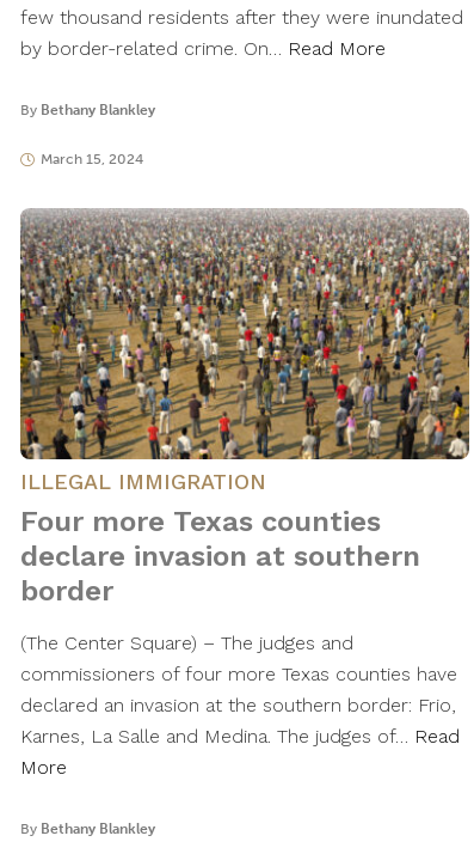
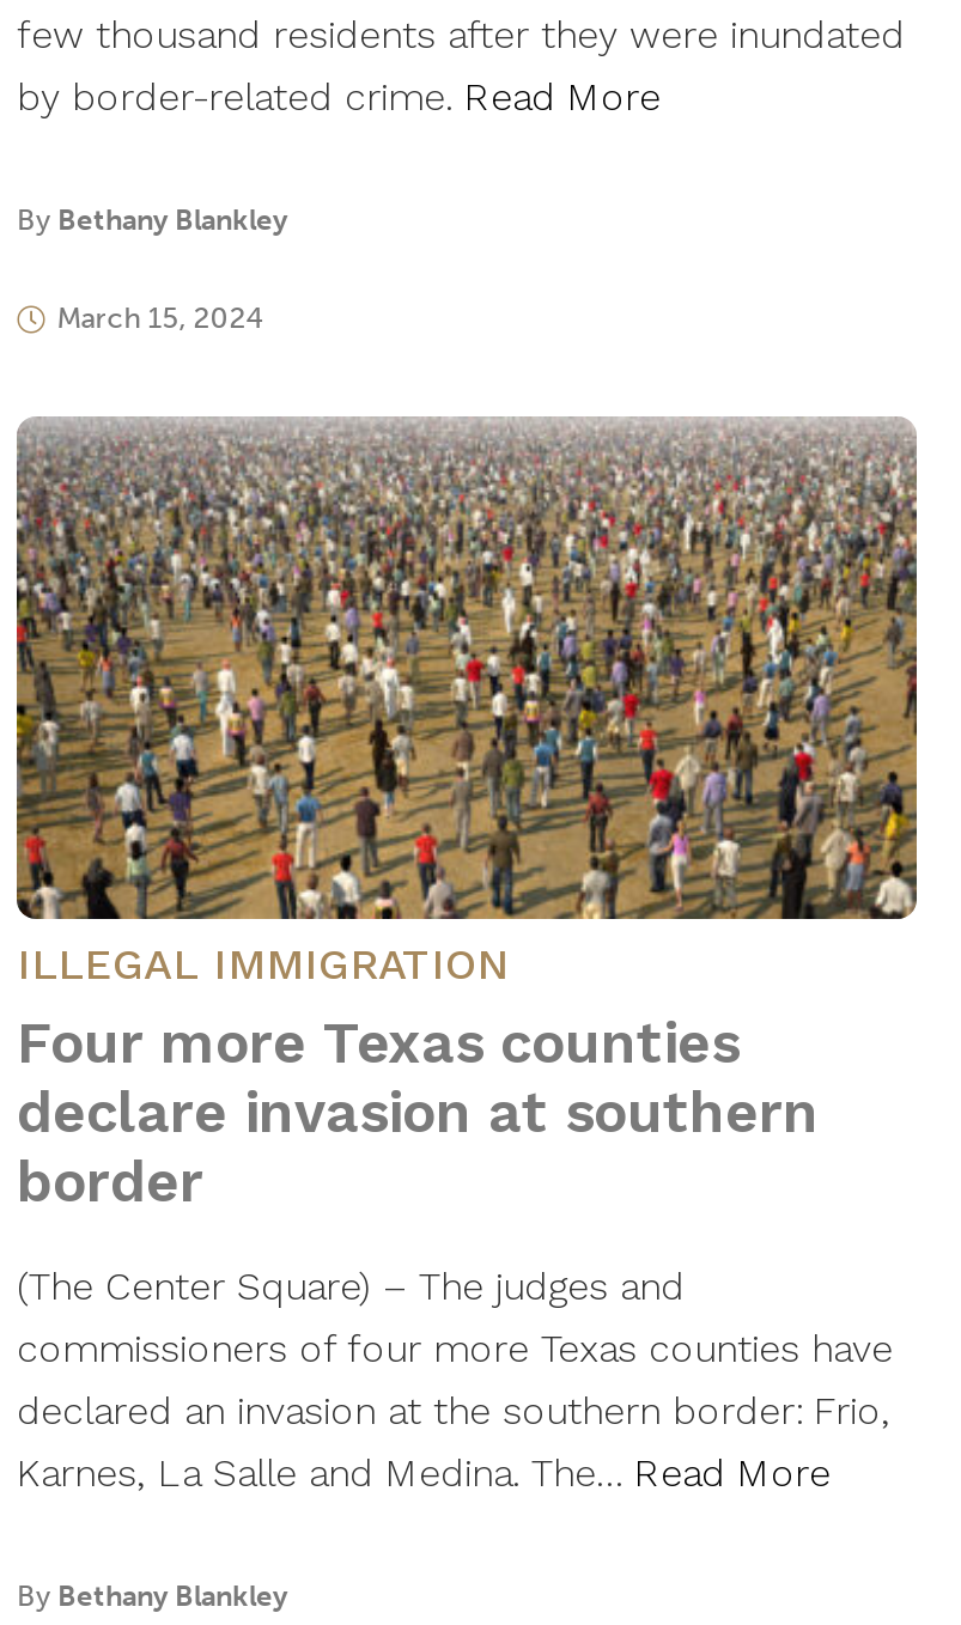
- by border-related crime. On… Read More
+ by border-related crime. Read More

- Karnes, La Salle and Medina. The judges of… Read
- More
+ Karnes, La Salle and Medina. The… Read More
